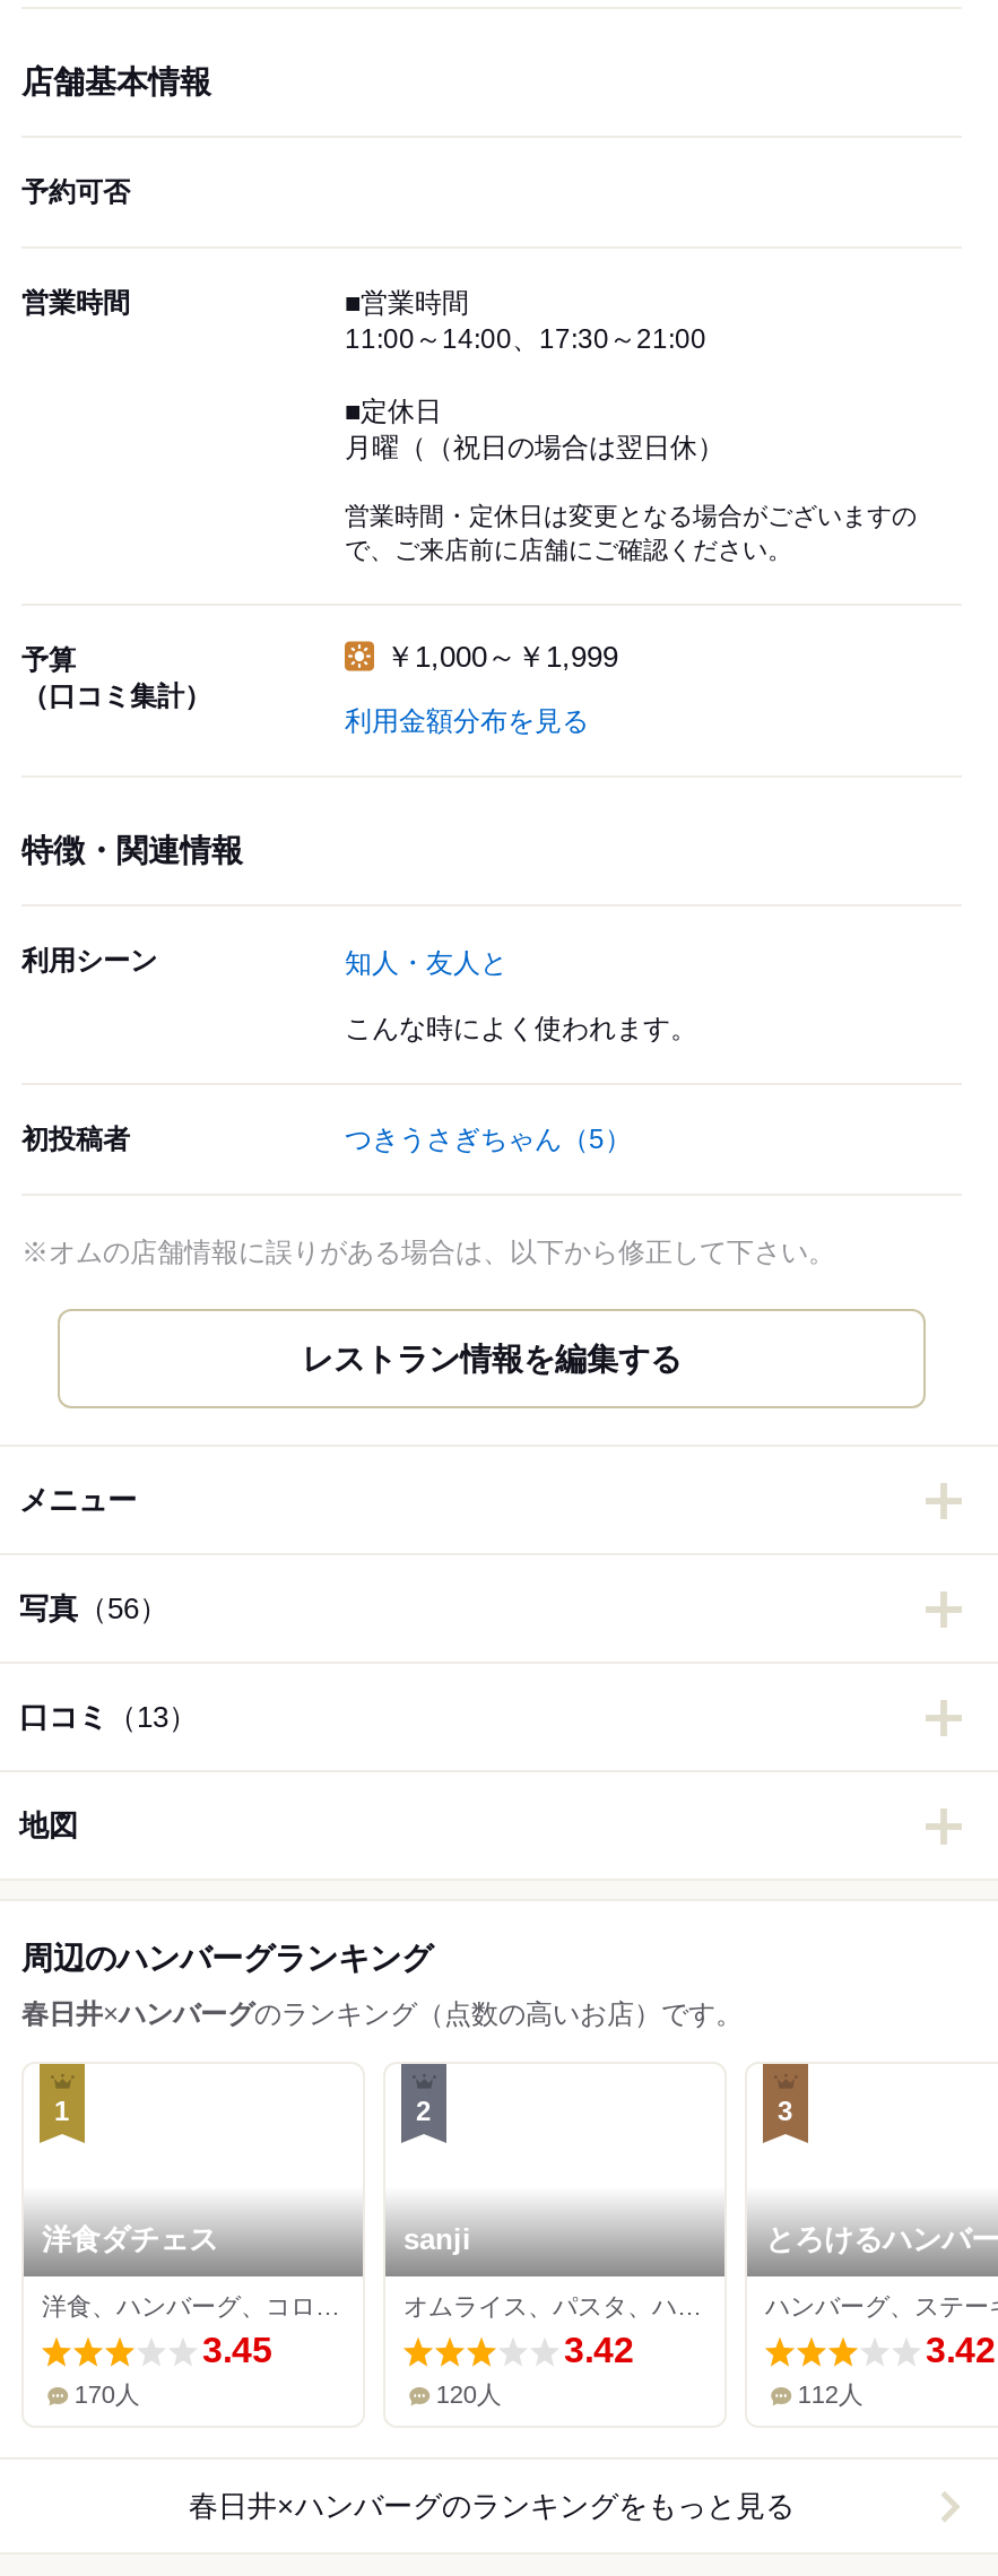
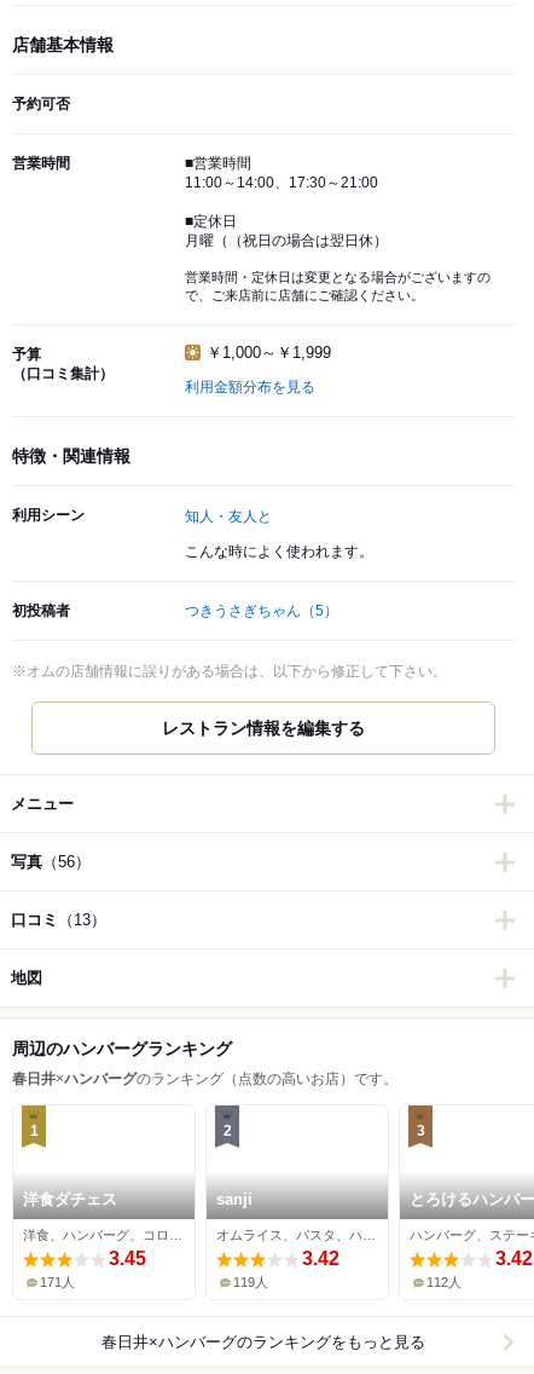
- 170人
+ 171人

- 120人
+ 119人
